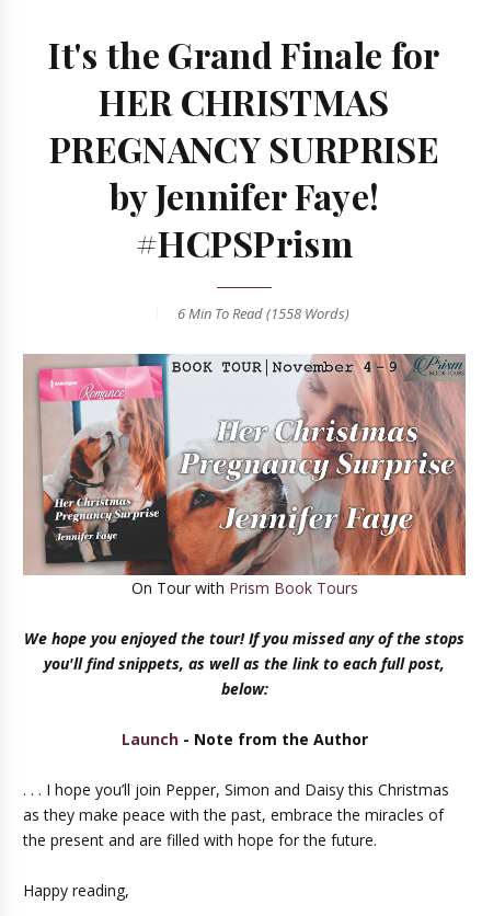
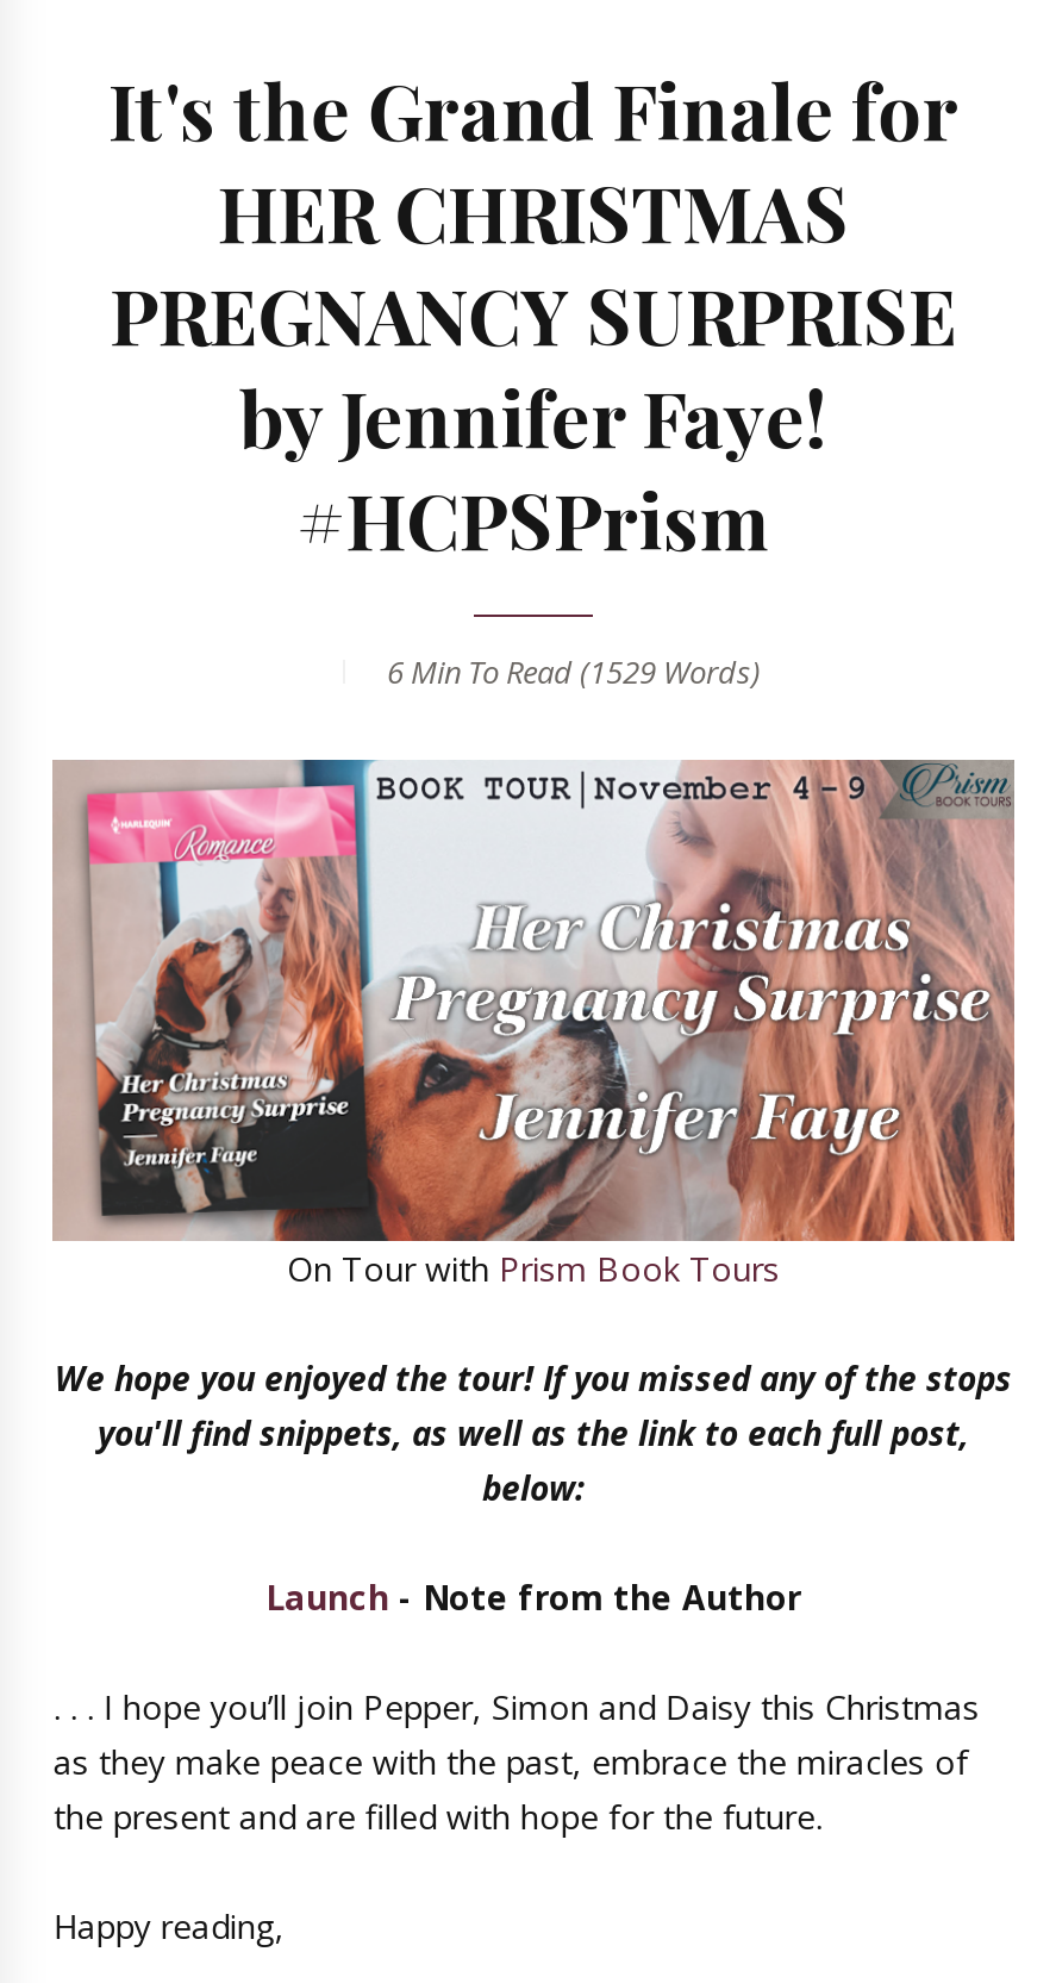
- 6 Min To Read (1558 Words)
+ 6 Min To Read (1529 Words)
